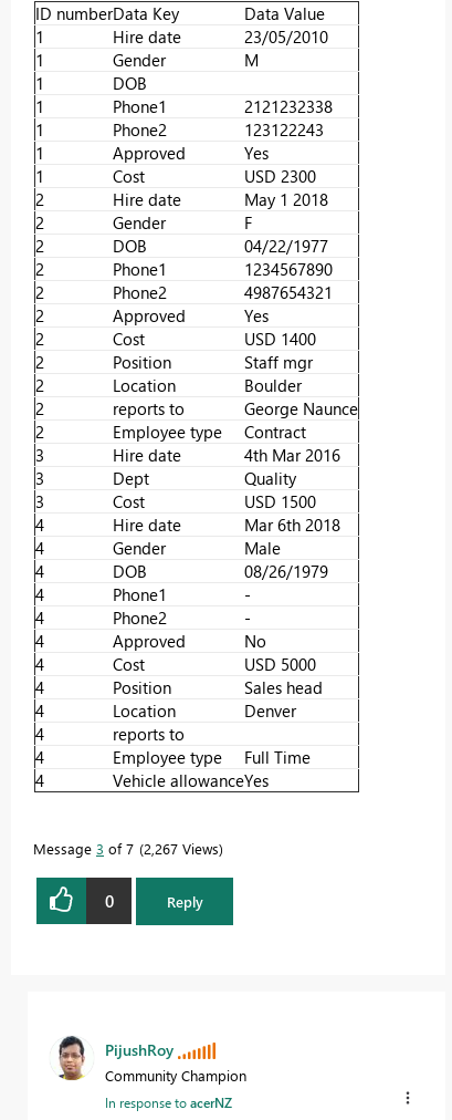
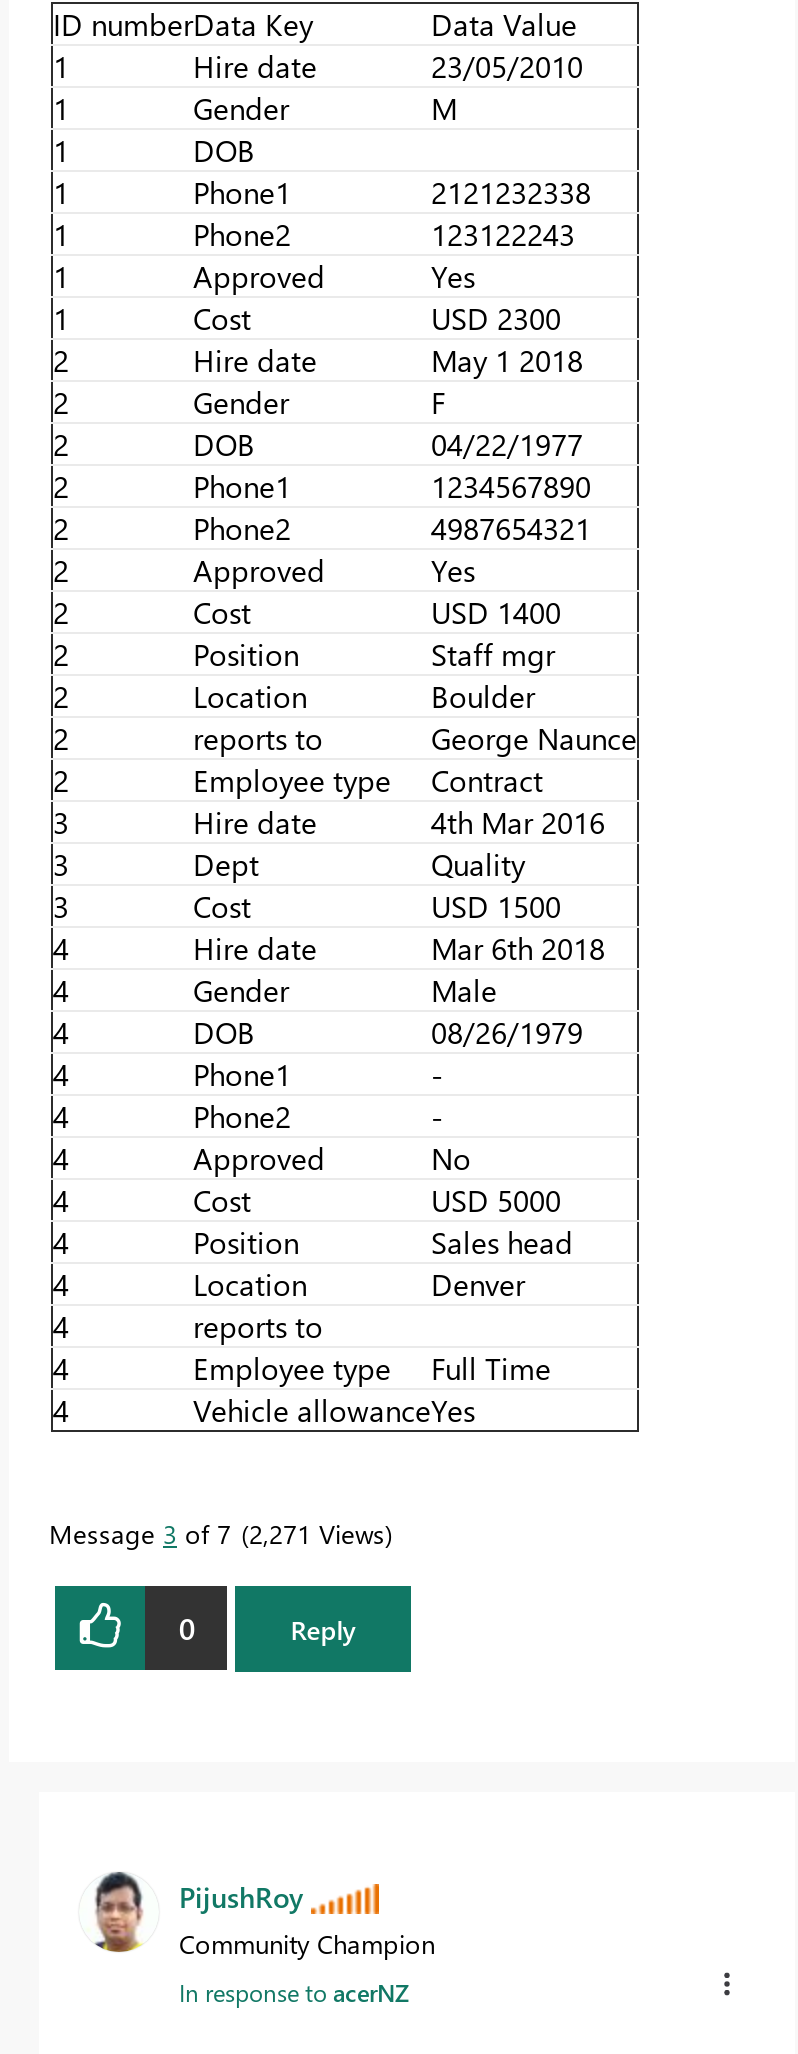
- Message 3 of 7 2,267 Views
+ Message 3 of 7 2,271 Views
